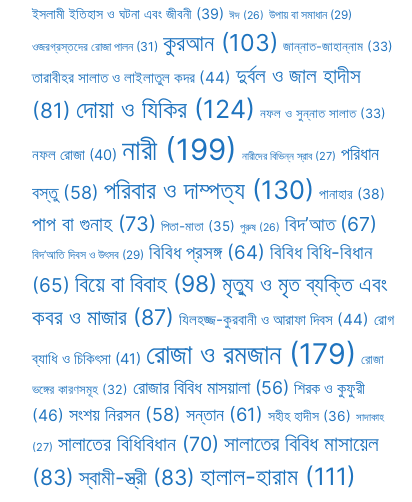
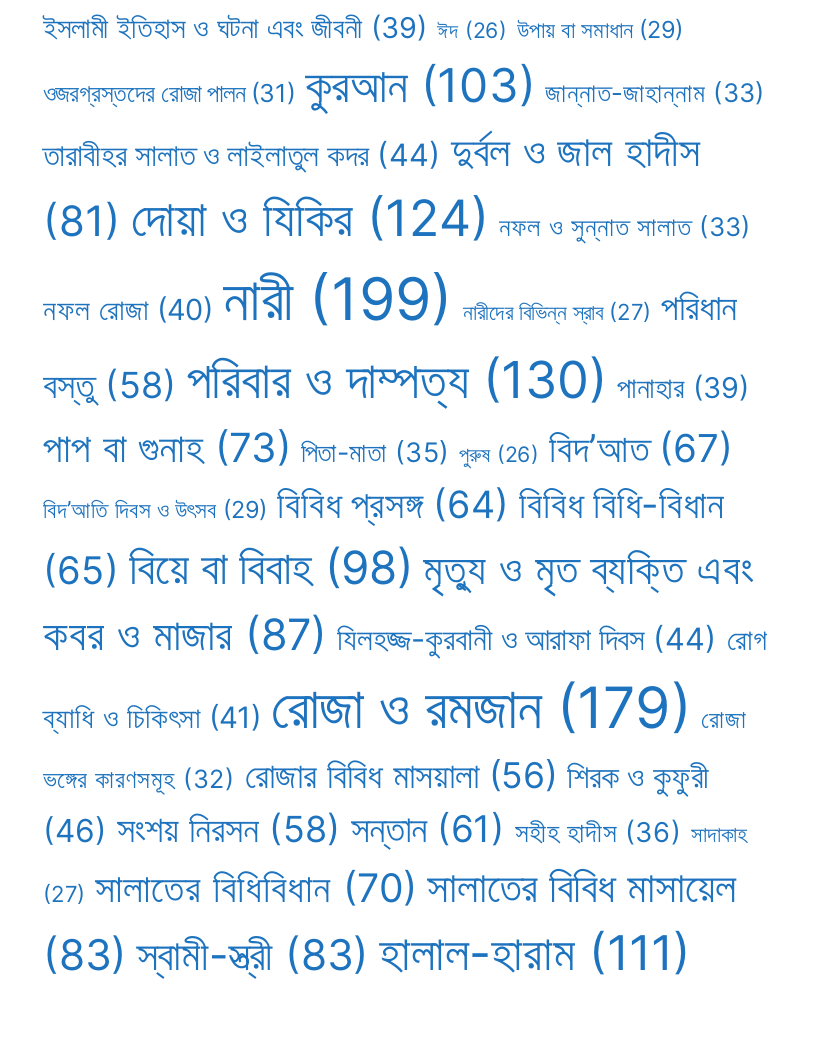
- বস্তু (58) পরিবার ও দাম্পত্য (130) পানাহার (38)
+ বস্তু (58) পরিবার ও দাম্পত্য (130) পানাহার (39)
